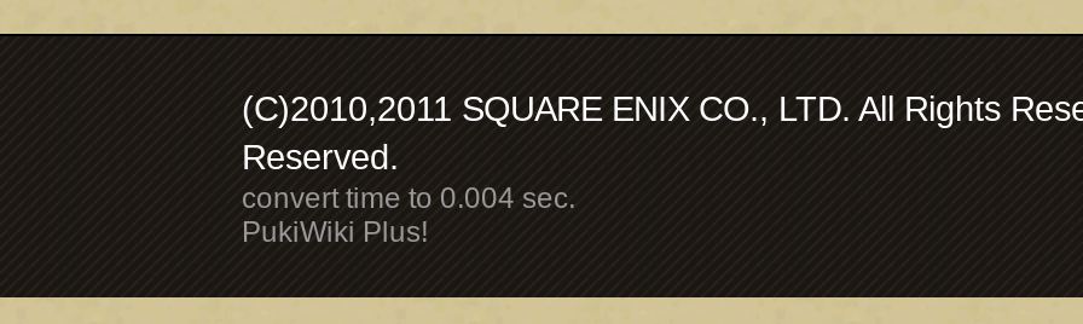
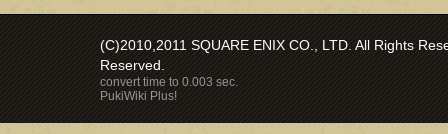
- convert time to 0.004 sec.
+ convert time to 0.003 sec.
